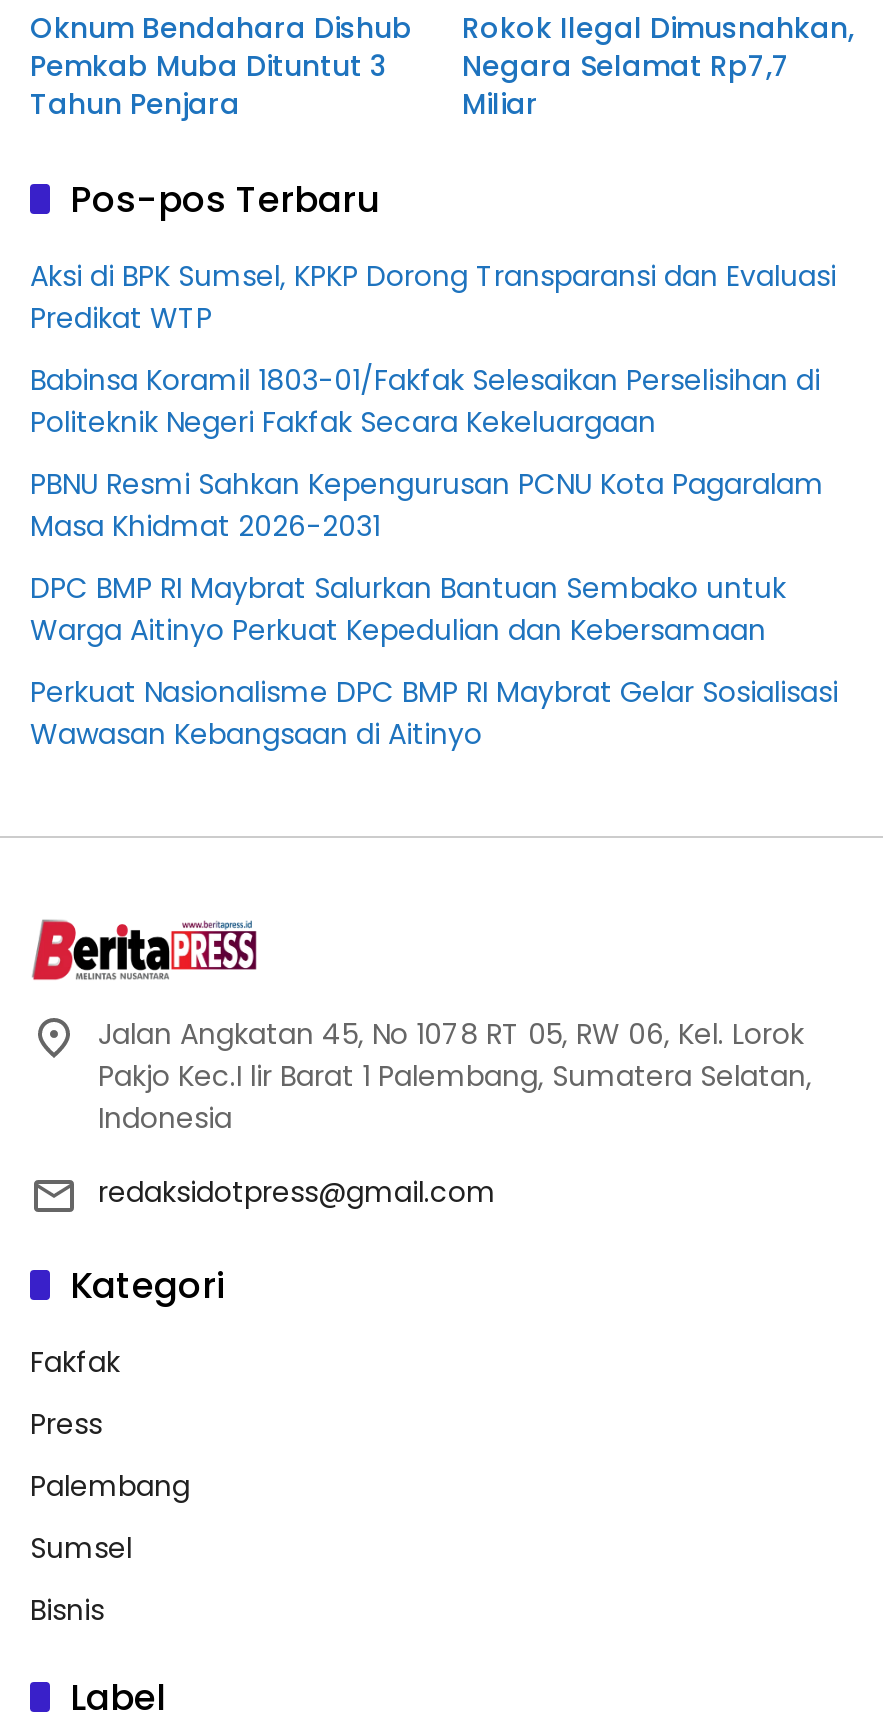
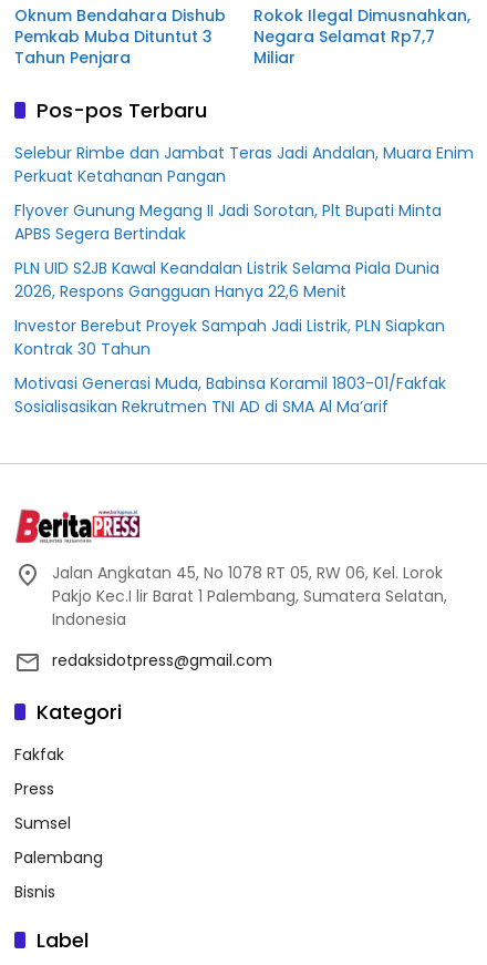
- Aksi di BPK Sumsel, KPKP Dorong Transparansi dan Evaluasi
- Predikat WTP
+ Selebur Rimbe dan Jambat Teras Jadi Andalan, Muara Enim
+ Perkuat Ketahanan Pangan

- Babinsa Koramil 1803-01/Fakfak Selesaikan Perselisihan di
- Politeknik Negeri Fakfak Secara Kekeluargaan
+ Flyover Gunung Megang II Jadi Sorotan, Plt Bupati Minta
+ APBS Segera Bertindak

- PBNU Resmi Sahkan Kepengurusan PCNU Kota Pagaralam
- Masa Khidmat 2026-2031
+ PLN UID S2JB Kawal Keandalan Listrik Selama Piala Dunia
+ 2026, Respons Gangguan Hanya 22,6 Menit

- DPC BMP RI Maybrat Salurkan Bantuan Sembako untuk
- Warga Aitinyo Perkuat Kepedulian dan Kebersamaan
+ Investor Berebut Proyek Sampah Jadi Listrik, PLN Siapkan
+ Kontrak 30 Tahun

- Perkuat Nasionalisme DPC BMP RI Maybrat Gelar Sosialisasi
- Wawasan Kebangsaan di Aitinyo
+ Motivasi Generasi Muda, Babinsa Koramil 1803-01/Fakfak
+ Sosialisasikan Rekrutmen TNI AD di SMA Al Ma’arif

moved down: Palembang

moved up: Sumsel
